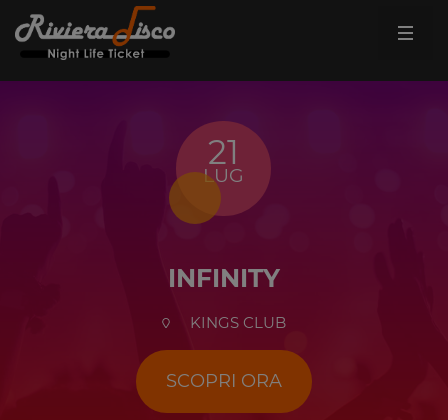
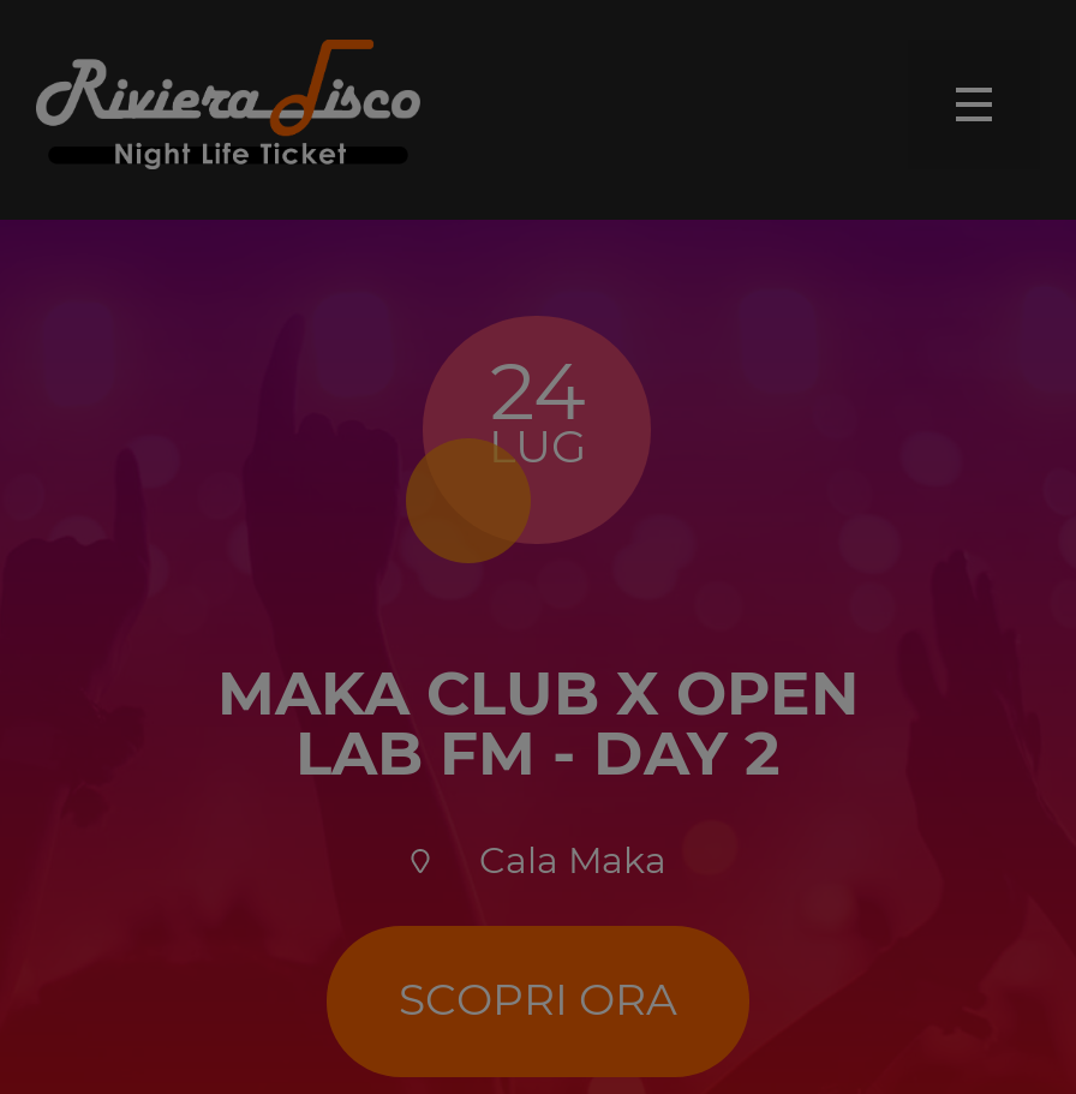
- 21
+ 24

- INFINITY
+ MAKA CLUB X OPEN
+ LAB FM - DAY 2

- KINGS CLUB
+ Cala Maka
